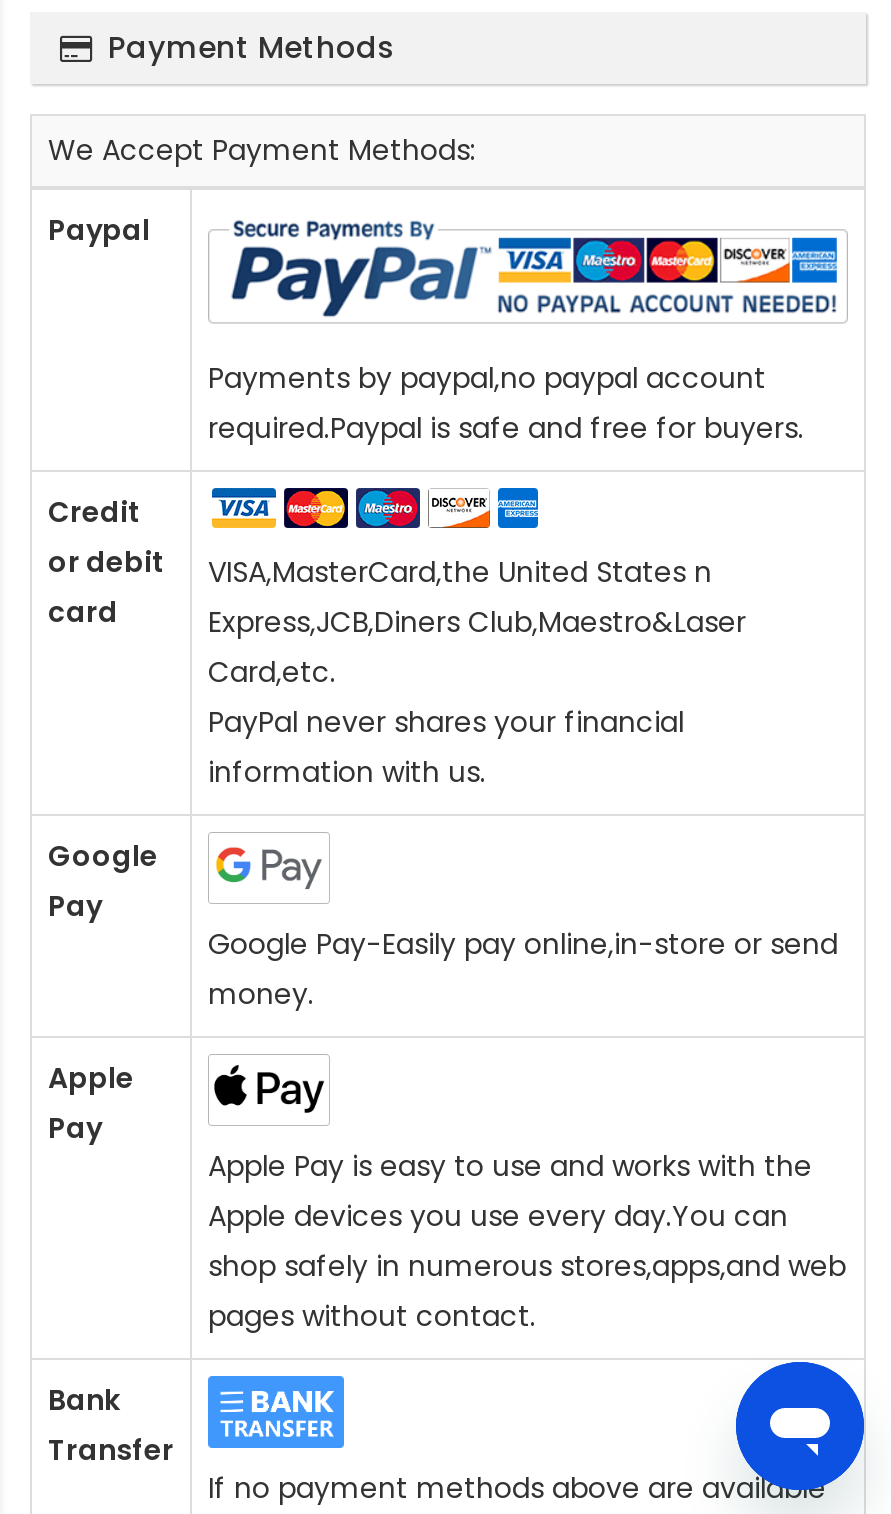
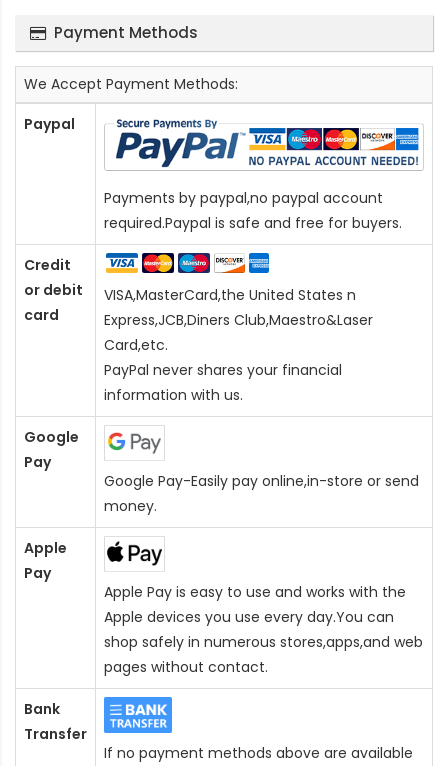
- [image]
